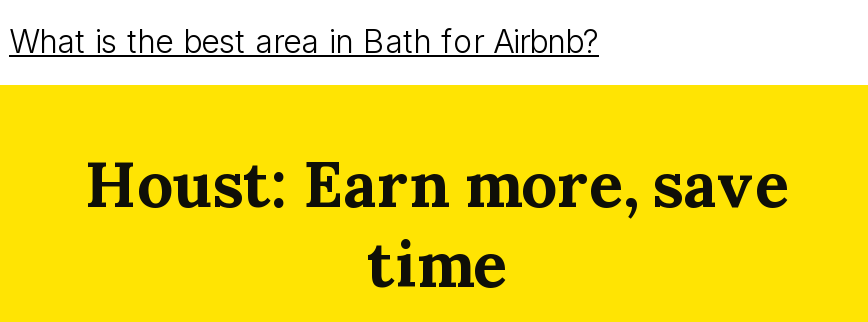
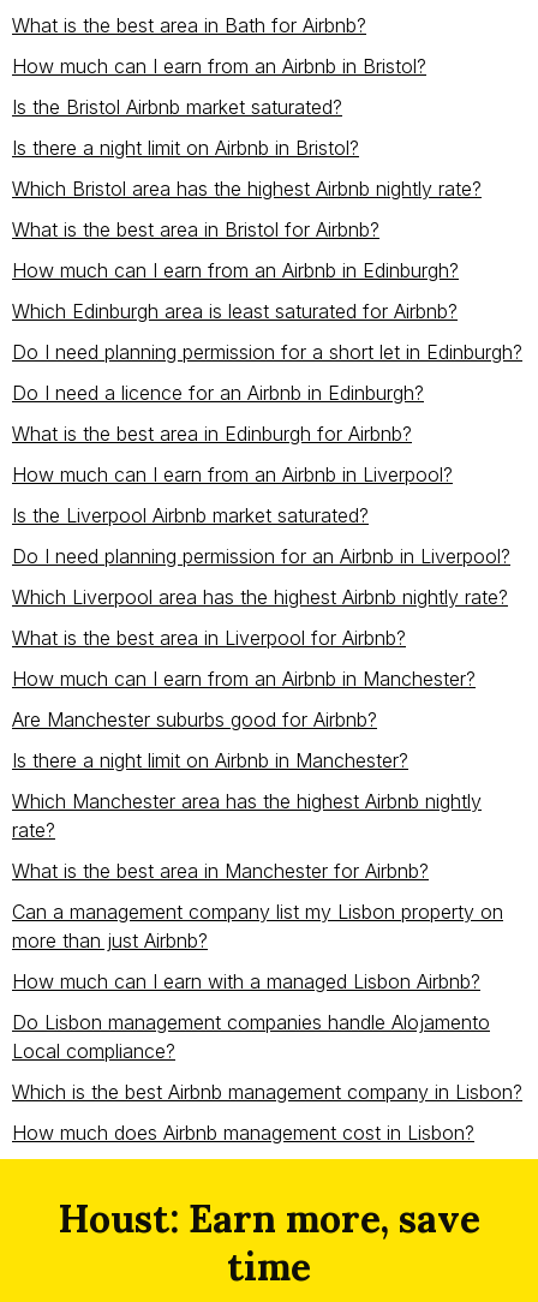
+ How much can I earn from an Airbnb in Bristol?
+ Is the Bristol Airbnb market saturated?
+ Is there a night limit on Airbnb in Bristol?
+ Which Bristol area has the highest Airbnb nightly rate?
+ What is the best area in Bristol for Airbnb?
+ How much can I earn from an Airbnb in Edinburgh?
+ Which Edinburgh area is least saturated for Airbnb?
+ Do I need planning permission for a short let in Edinburgh?
+ Do I need a licence for an Airbnb in Edinburgh?
+ What is the best area in Edinburgh for Airbnb?
+ How much can I earn from an Airbnb in Liverpool?
+ Is the Liverpool Airbnb market saturated?
+ Do I need planning permission for an Airbnb in Liverpool?
+ Which Liverpool area has the highest Airbnb nightly rate?
+ What is the best area in Liverpool for Airbnb?
+ How much can I earn from an Airbnb in Manchester?
+ Are Manchester suburbs good for Airbnb?
+ Is there a night limit on Airbnb in Manchester?
+ Which Manchester area has the highest Airbnb nightly
+ rate?
+ What is the best area in Manchester for Airbnb?
+ Can a management company list my Lisbon property on
+ more than just Airbnb?
+ How much can I earn with a managed Lisbon Airbnb?
+ Do Lisbon management companies handle Alojamento
+ Local compliance?
+ Which is the best Airbnb management company in Lisbon?
+ How much does Airbnb management cost in Lisbon?
